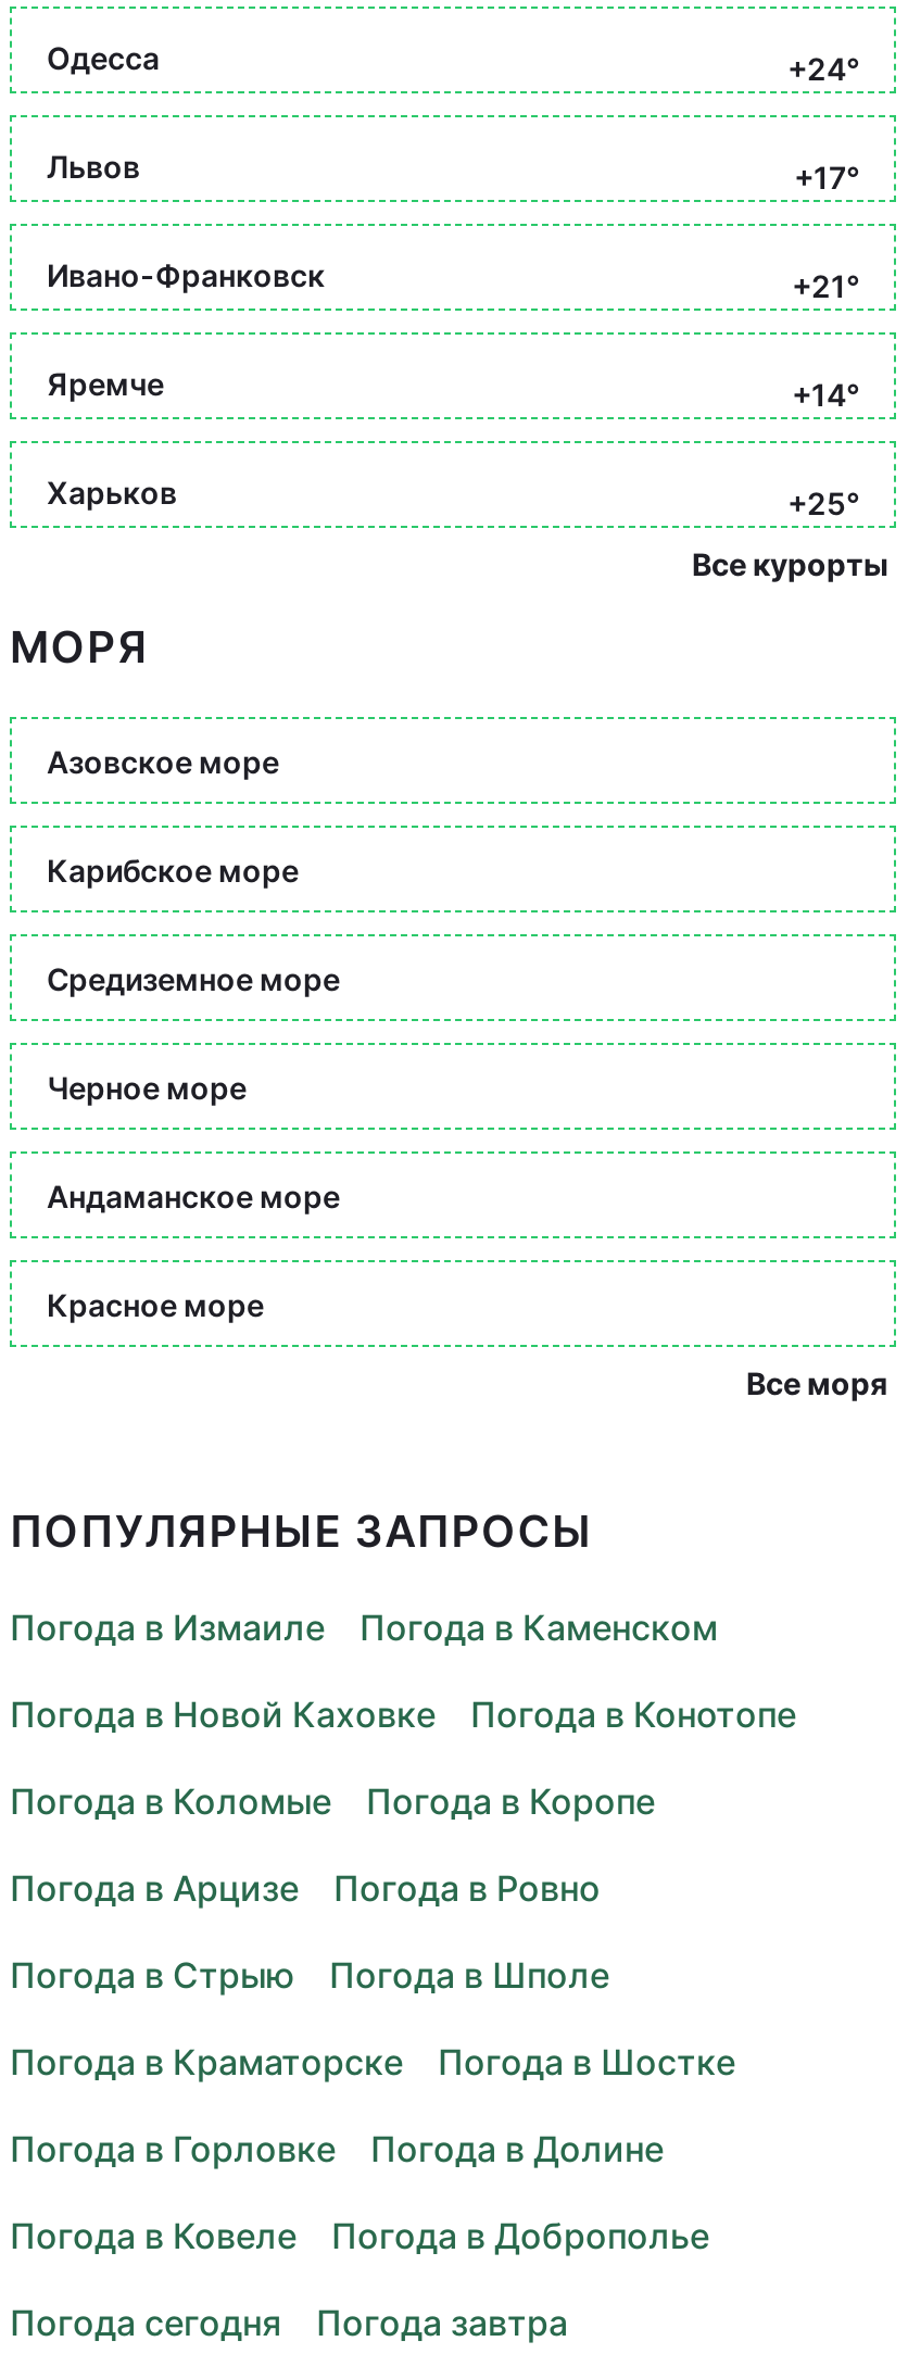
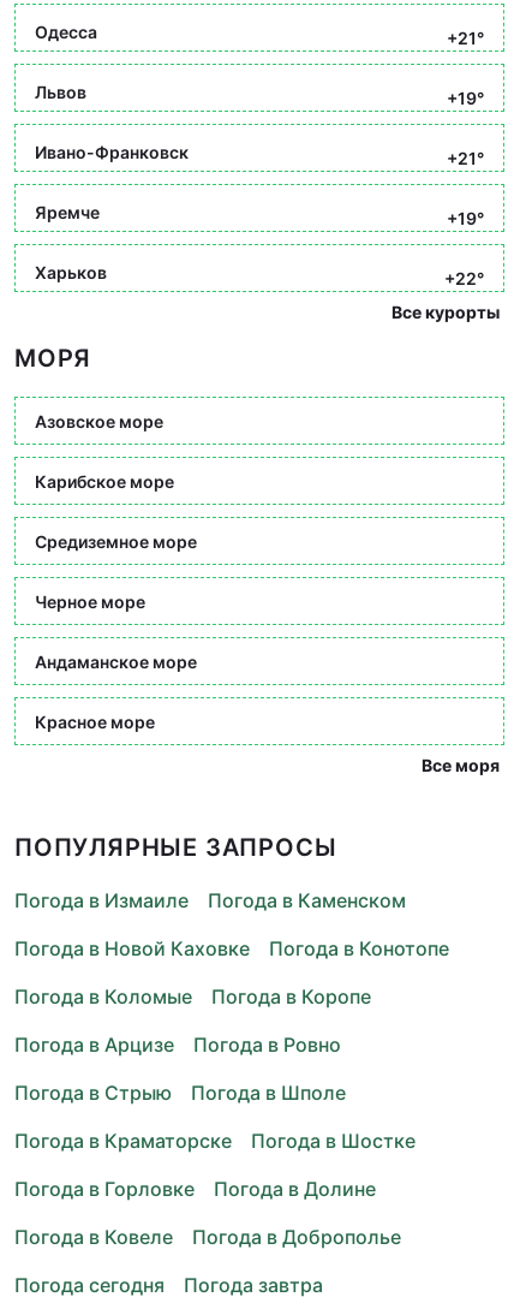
- +24°
+ +21°

- +17°
+ +19°

- +14°
+ +19°

- +25°
+ +22°
